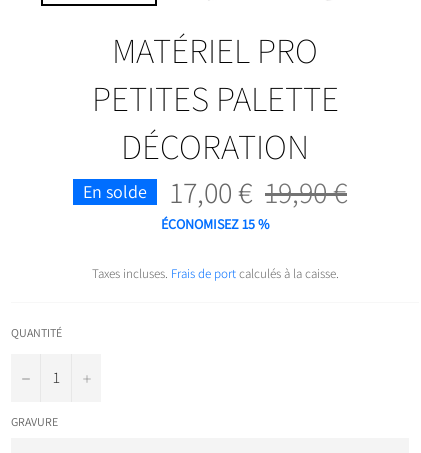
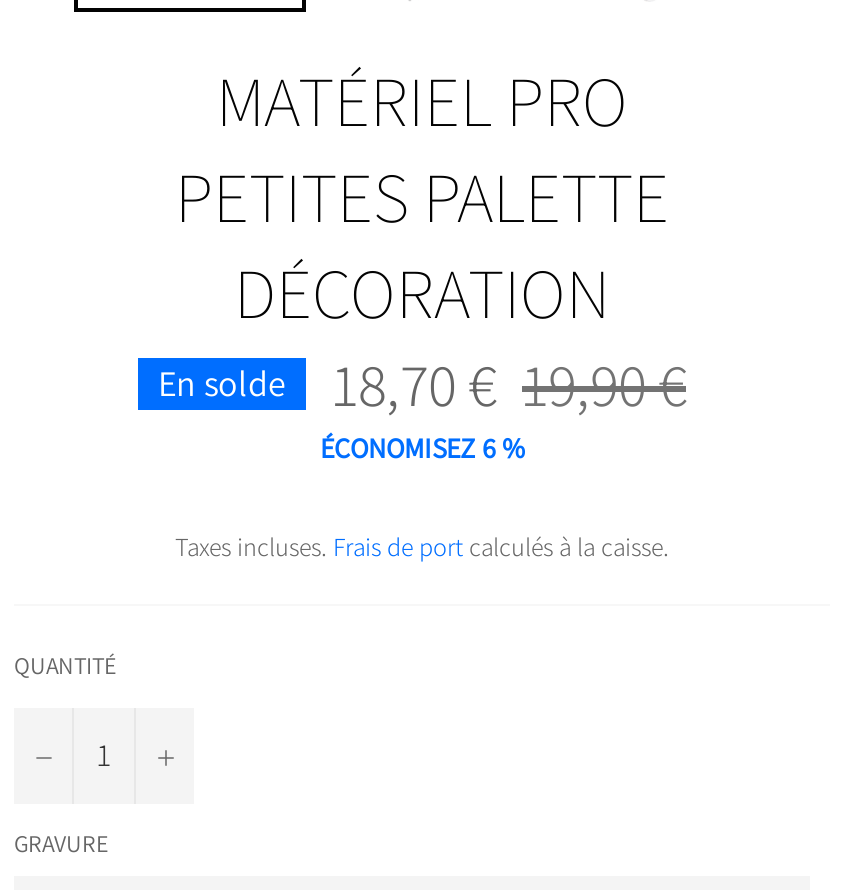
- 17,00 €
+ 18,70 €

- ÉCONOMISEZ 15%
+ ÉCONOMISEZ 6%
